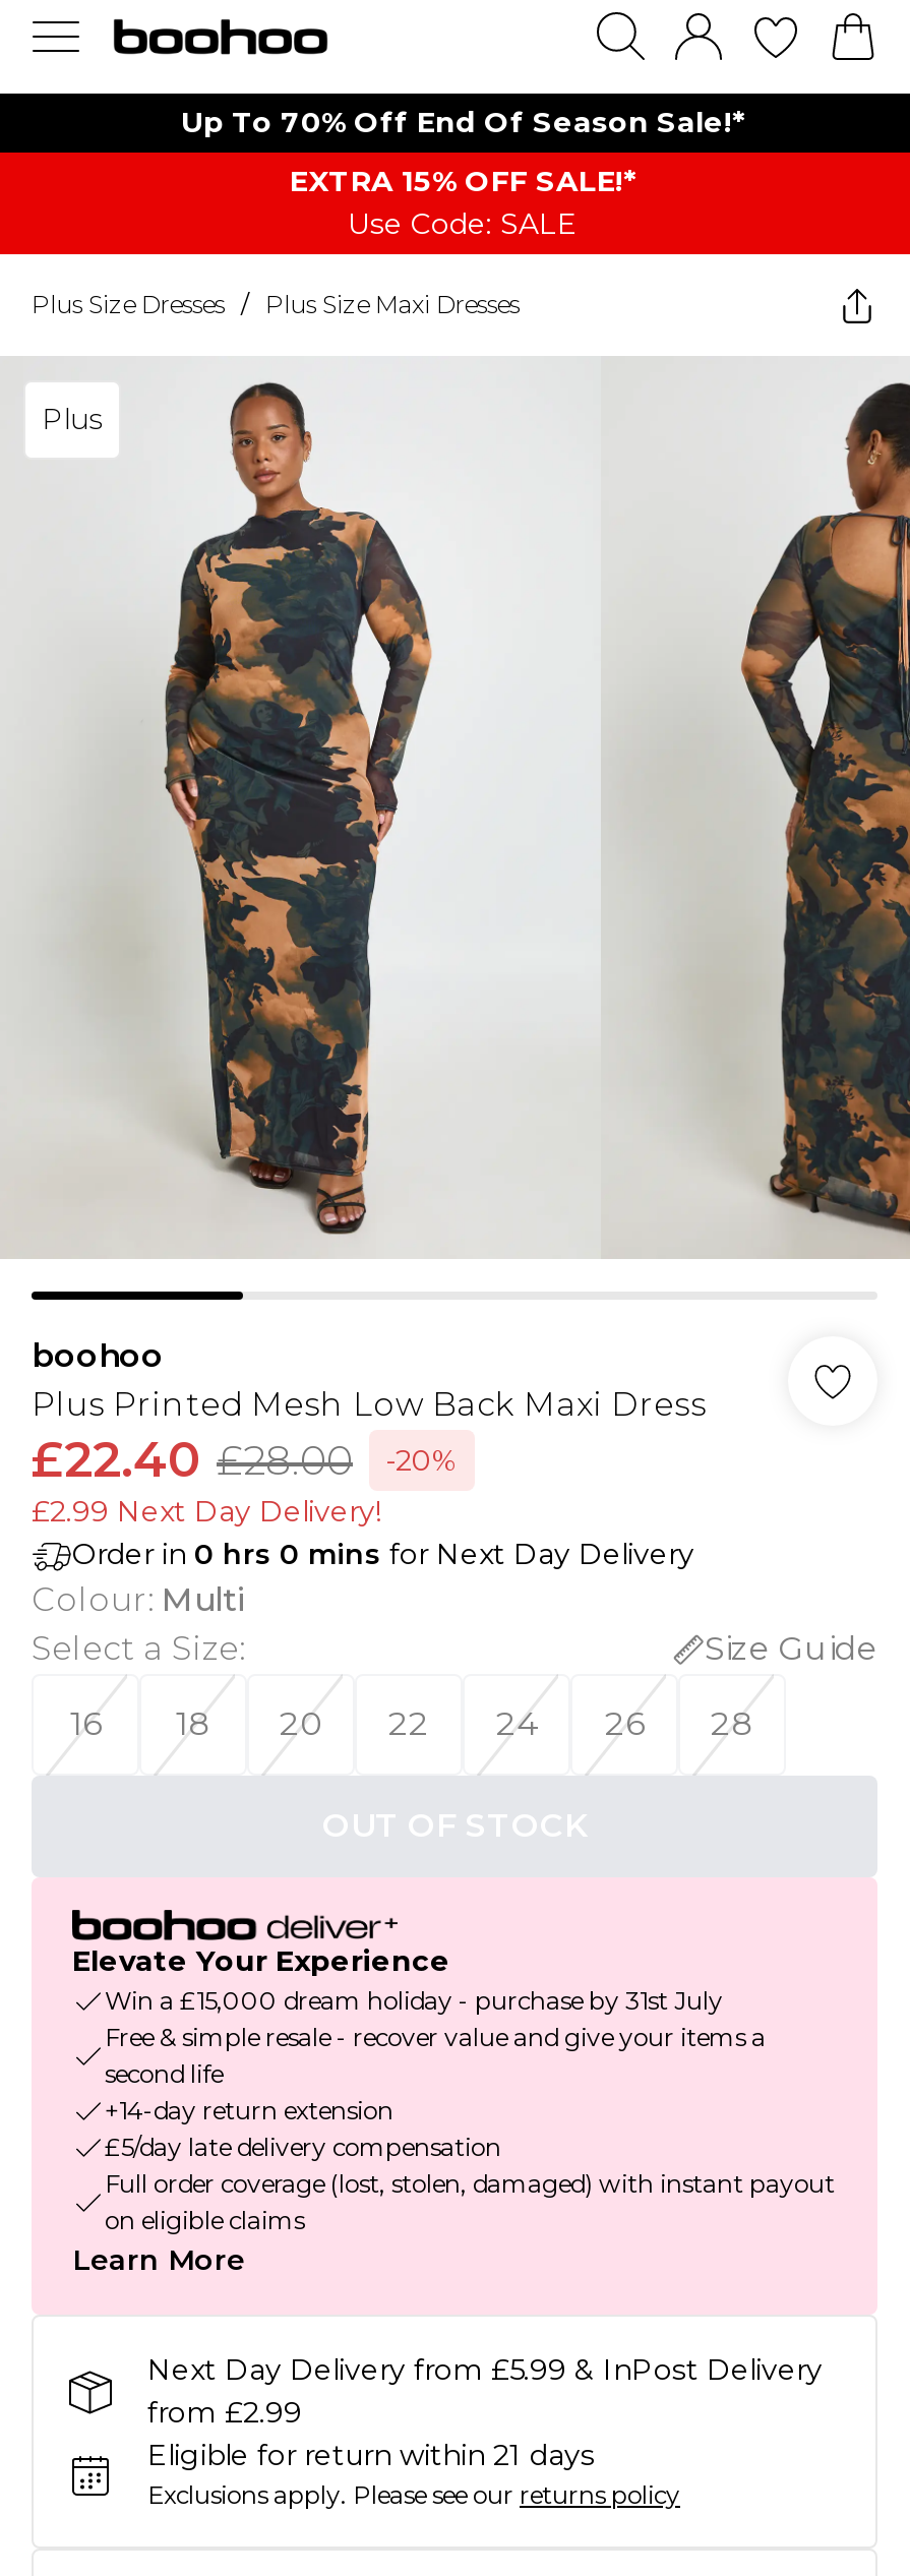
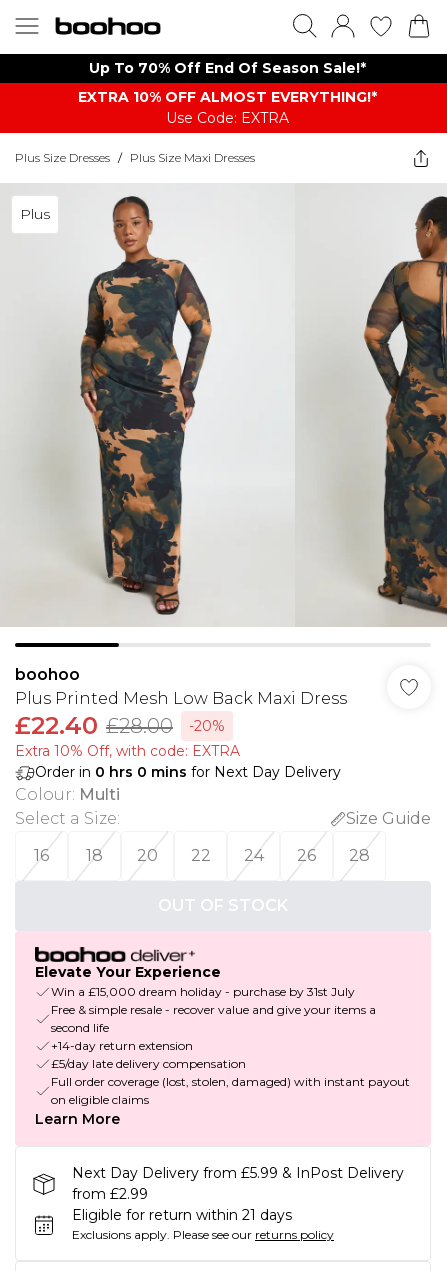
- EXTRA 15% OFF SALE!*
- Use Code: SALE
+ EXTRA 10% OFF ALMOST EVERYTHING!*
+ Use Code: EXTRA

- £2.99 Next Day Delivery!
+ Extra 10% Off, with code: EXTRA
